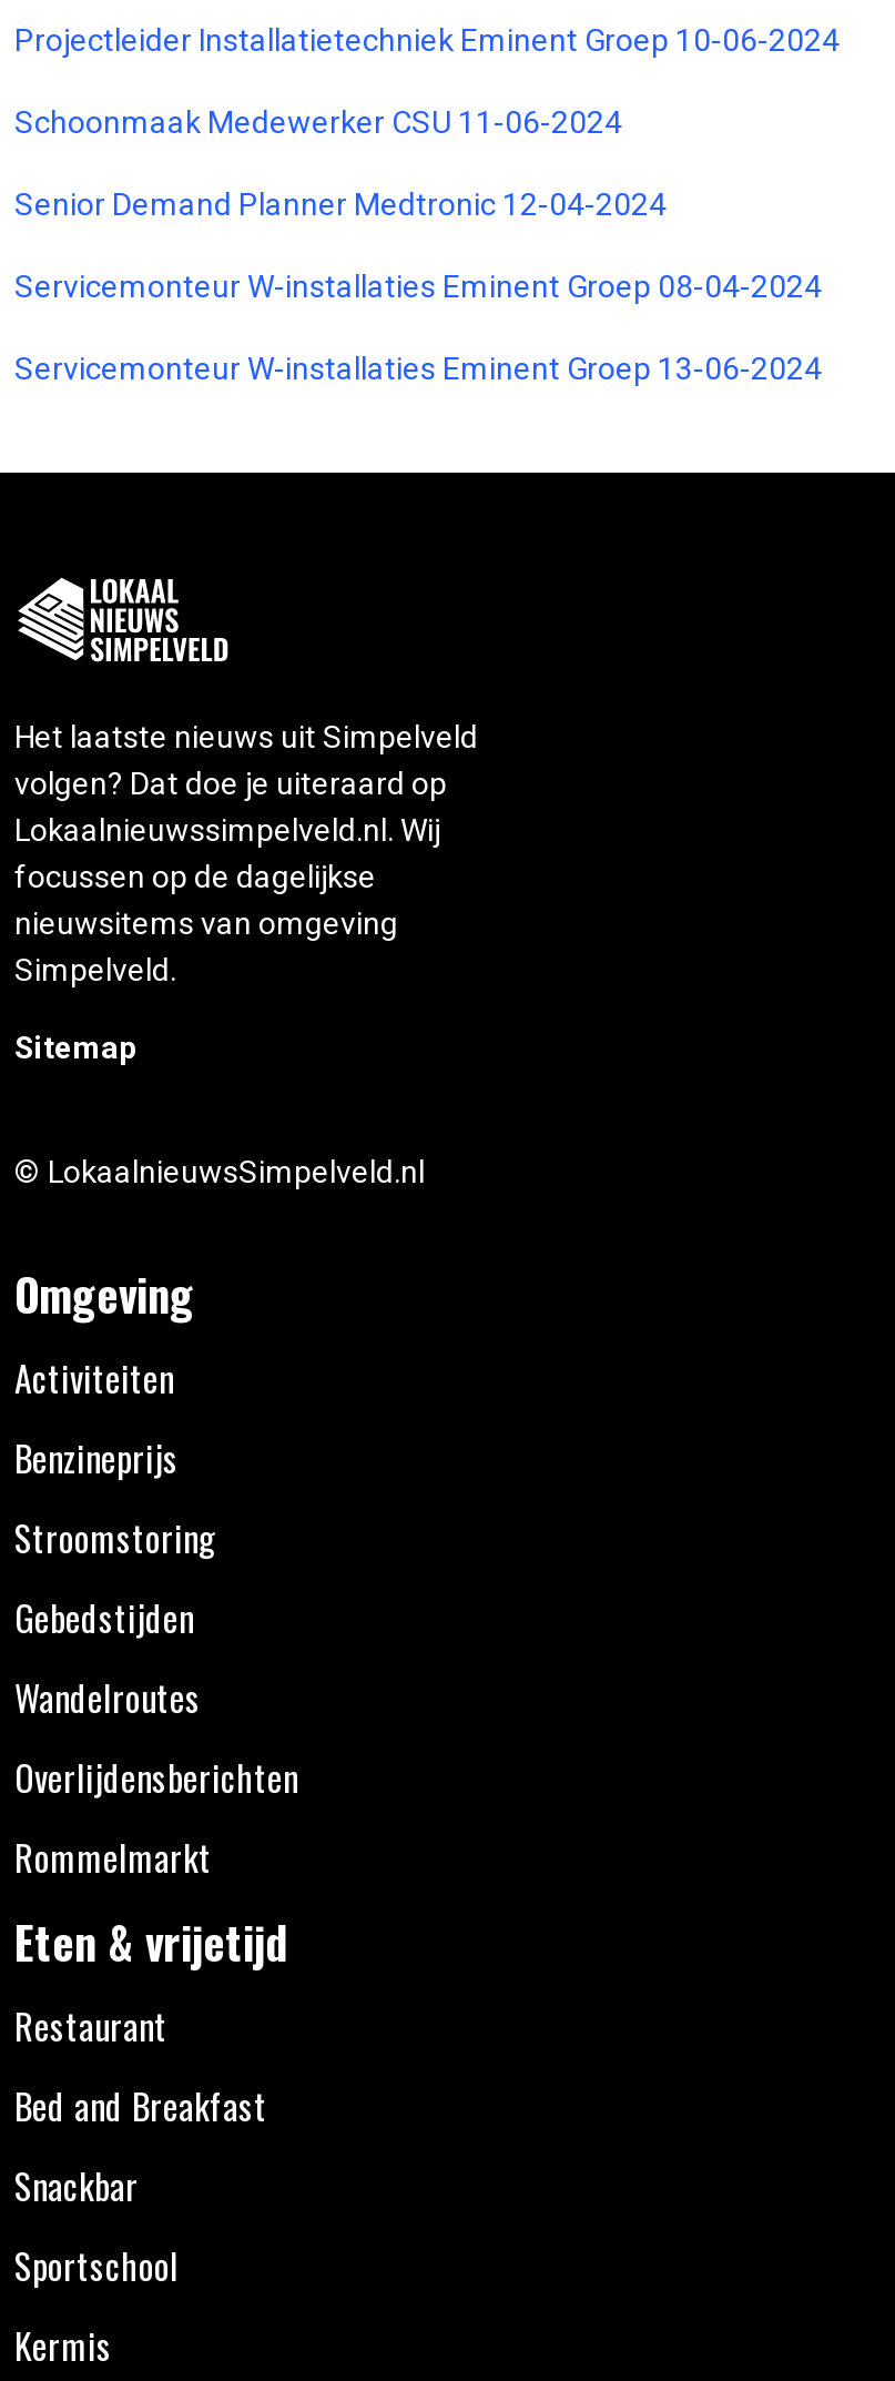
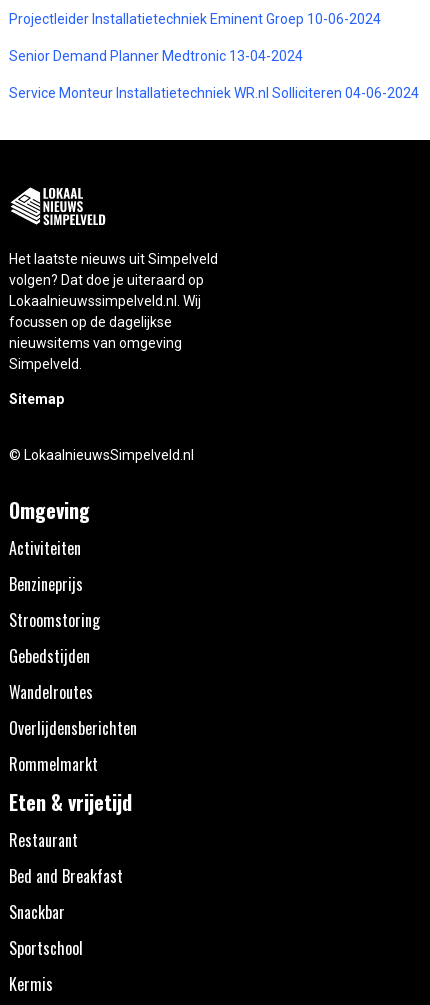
- Schoonmaak Medewerker CSU 11-06-2024
- Senior Demand Planner Medtronic 12-04-2024
- Servicemonteur W-installaties Eminent Groep 08-04-2024
- Servicemonteur W-installaties Eminent Groep 13-06-2024
+ Senior Demand Planner Medtronic 13-04-2024
+ Service Monteur Installatietechniek WR.nl Solliciteren 04-06-2024
